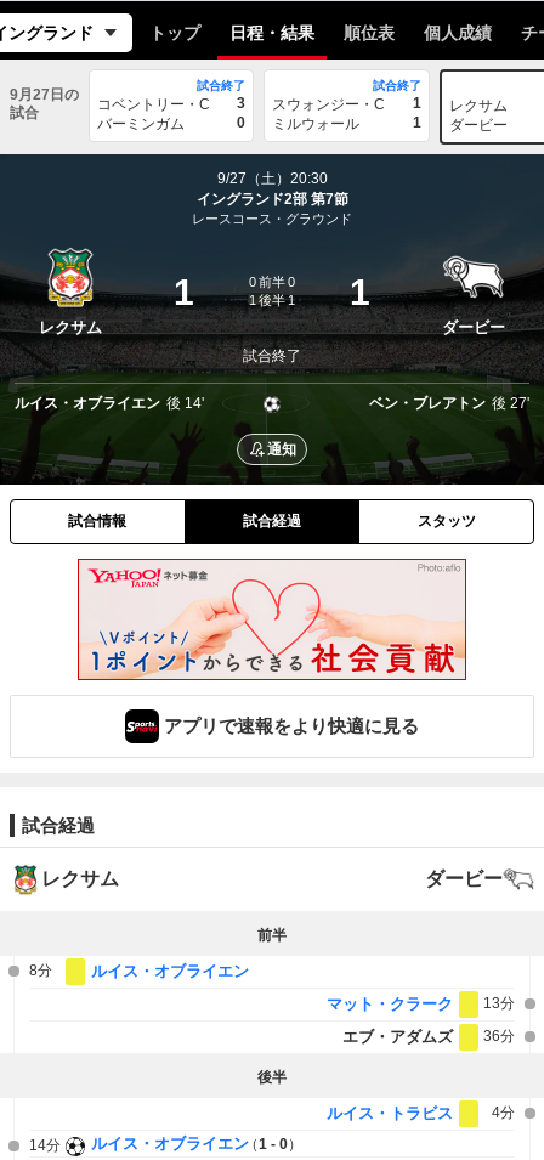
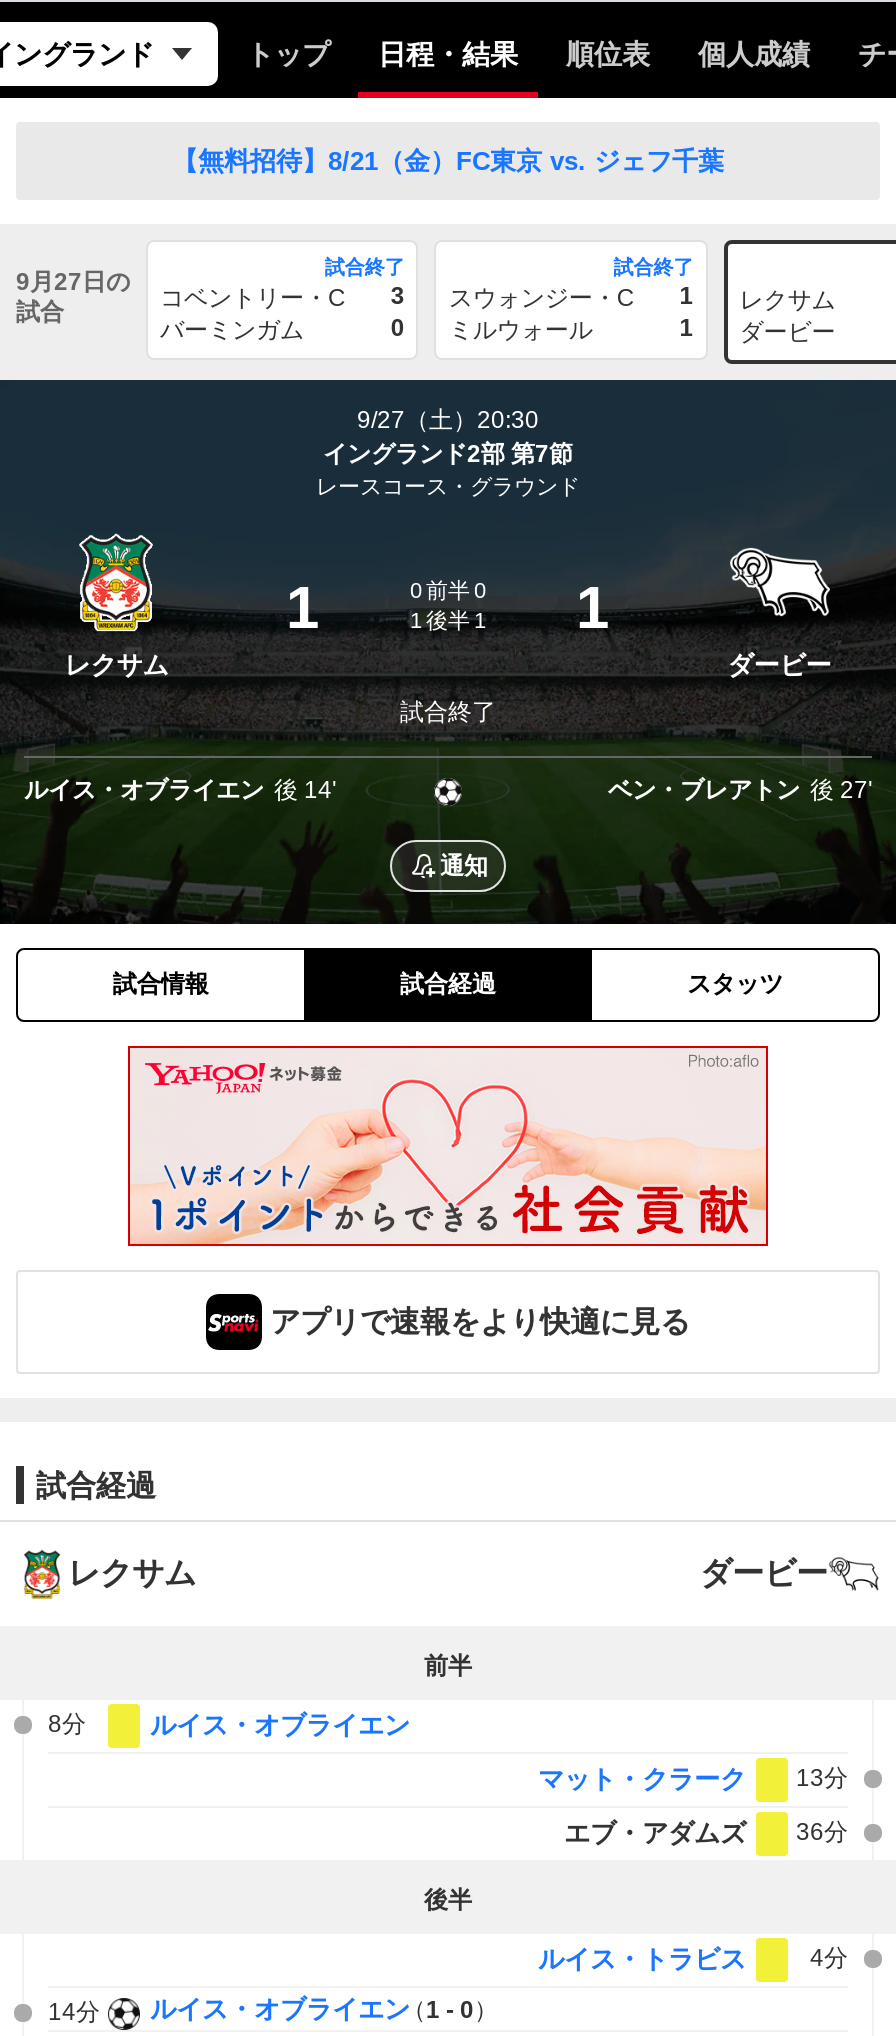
+ 【無料招待】8/21（金）FC東京 vs. ジェフ千葉
